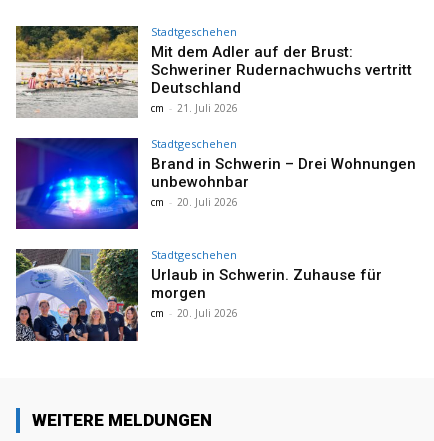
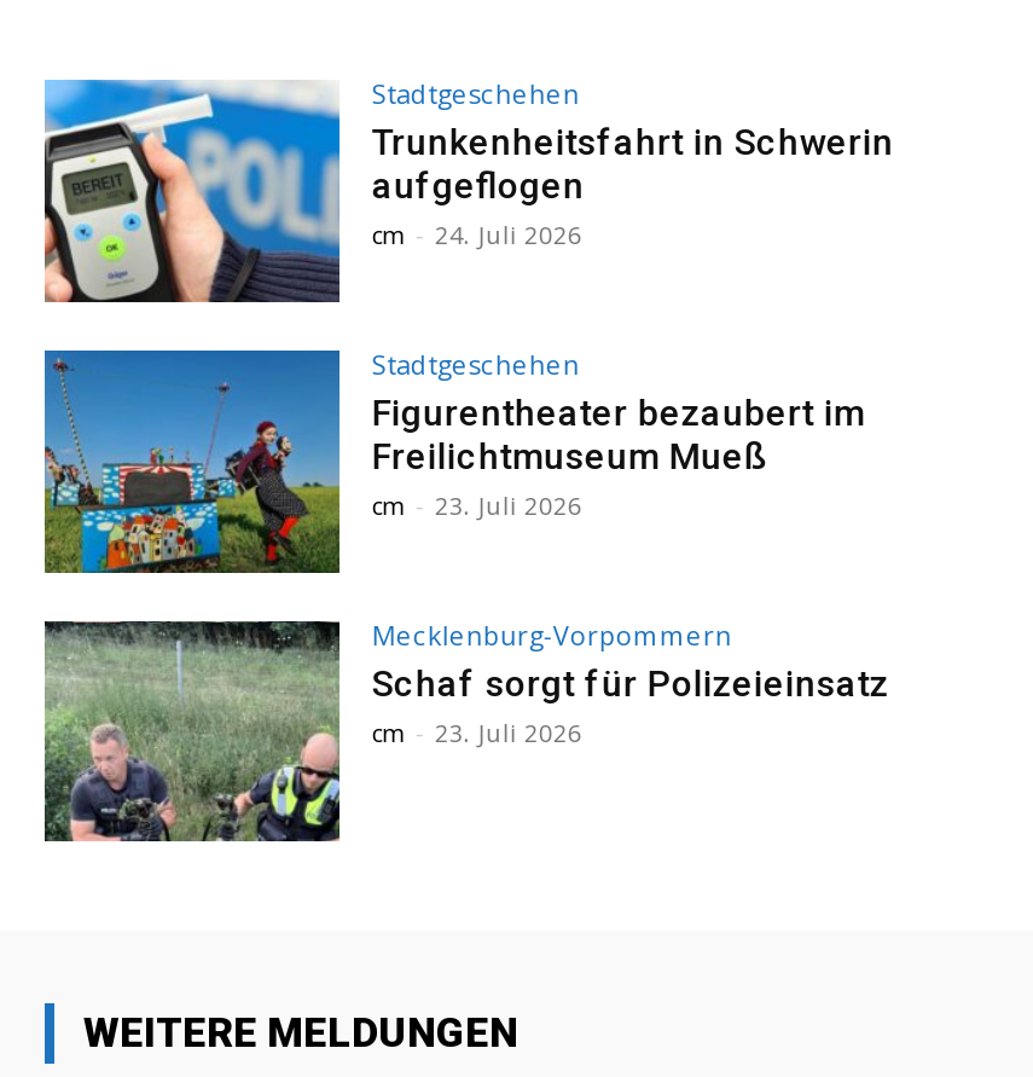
- [image]
- Mit dem Adler auf der Brust:
- Schweriner Rudernachwuchs vertritt
- Deutschland
- cm - 21. Juli 2026
+ [image]
+ Trunkenheitsfahrt in Schwerin
+ aufgeflogen
+ cm - 24. Juli 2026

- [image]
- Brand in Schwerin – Drei Wohnungen
- unbewohnbar
- cm - 20. Juli 2026
+ [image]
+ Figurentheater bezaubert im
+ Freilichtmuseum Mueß
+ cm - 23. Juli 2026

- [image]
- Stadtgeschehen
- Urlaub in Schwerin. Zuhause für
- morgen
- cm - 20. Juli 2026
+ [image]
+ Mecklenburg-Vorpommern
+ Schaf sorgt für Polizeieinsatz
+ cm - 23. Juli 2026
